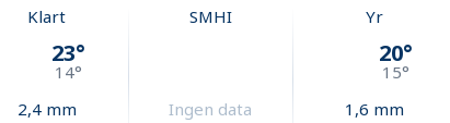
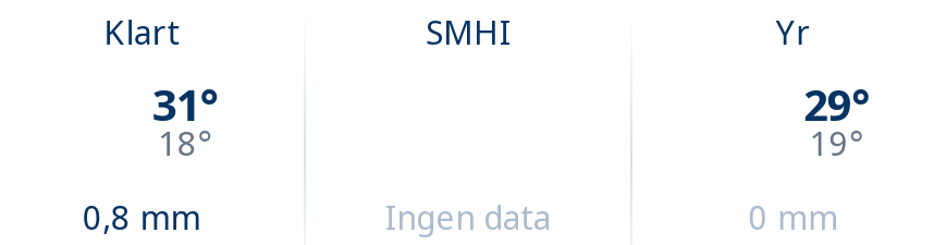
- 23°
+ 31°

- 20°
+ 29°

- 14°
+ 18°

- 15°
+ 19°

- 2,4 mm
+ 0,8 mm

- 1,6 mm
+ 0 mm
